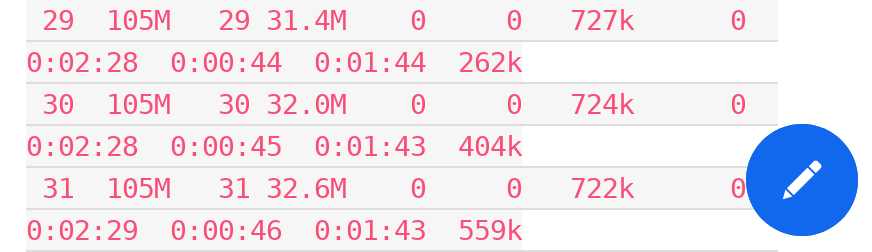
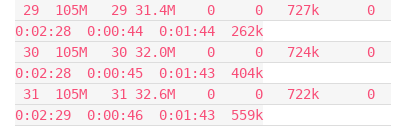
- [image]
